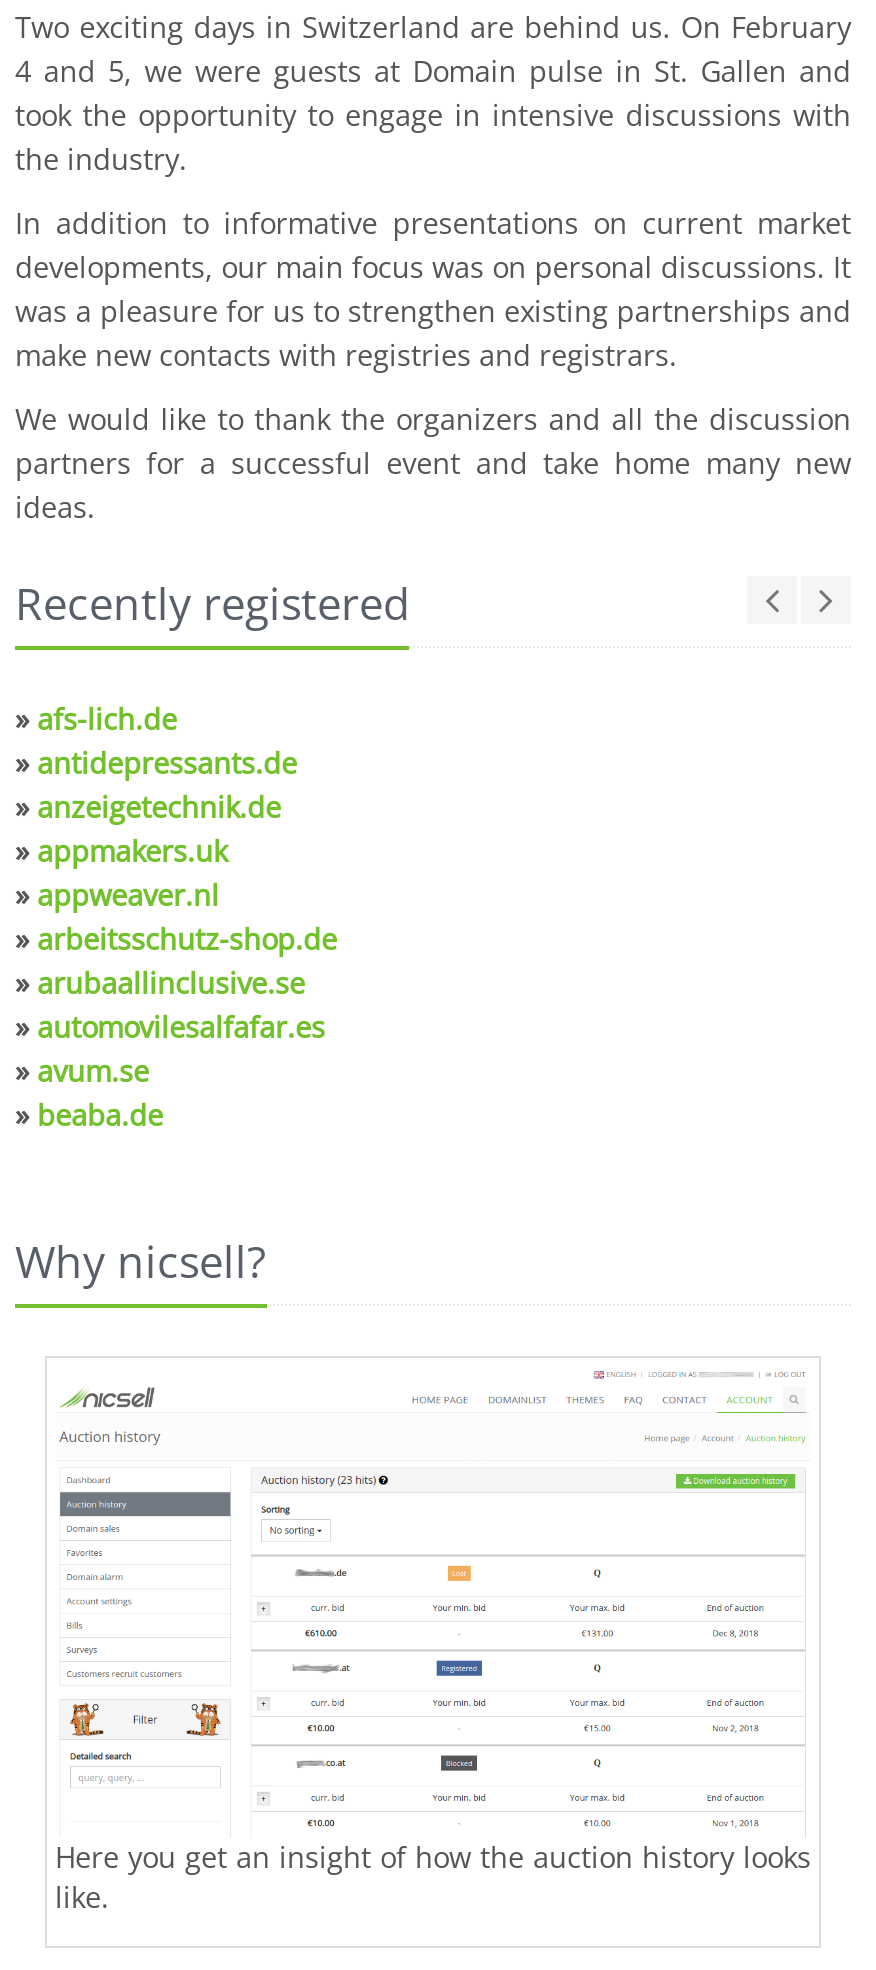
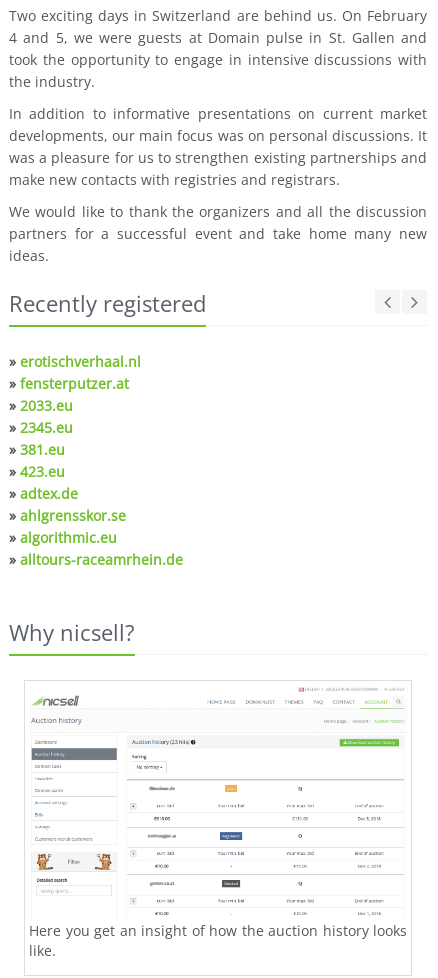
- » afs-lich.de
- » antidepressants.de
- » anzeigetechnik.de
- » appmakers.uk
- » appweaver.nl
- » arbeitsschutz-shop.de
- » arubaallinclusive.se
- » automovilesalfafar.es
- » avum.se
- » beaba.de
+ » erotischverhaal.nl
+ » fensterputzer.at
+ » 2033.eu
+ » 2345.eu
+ » 381.eu
+ » 423.eu
+ » adtex.de
+ » ahlgrensskor.se
+ » algorithmic.eu
+ » alltours-raceamrhein.de
